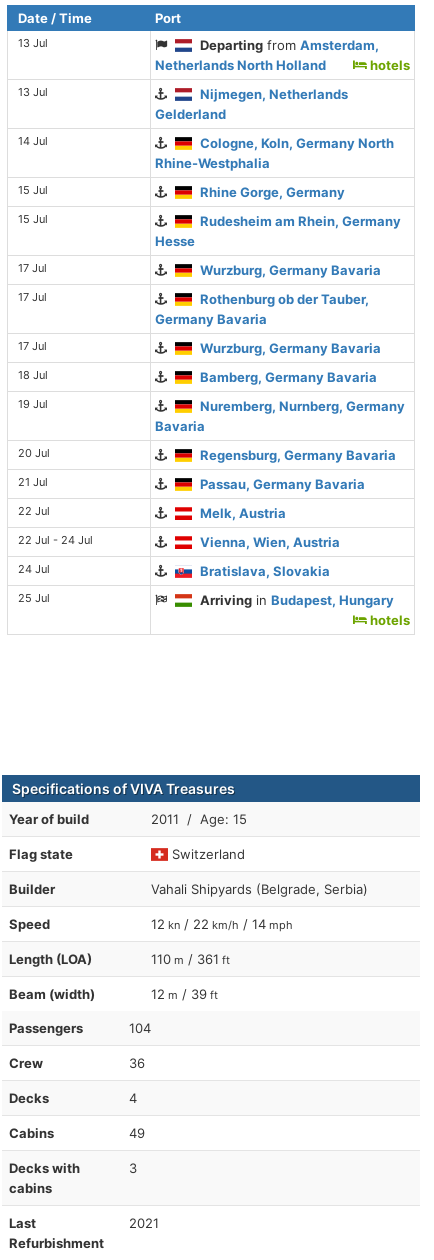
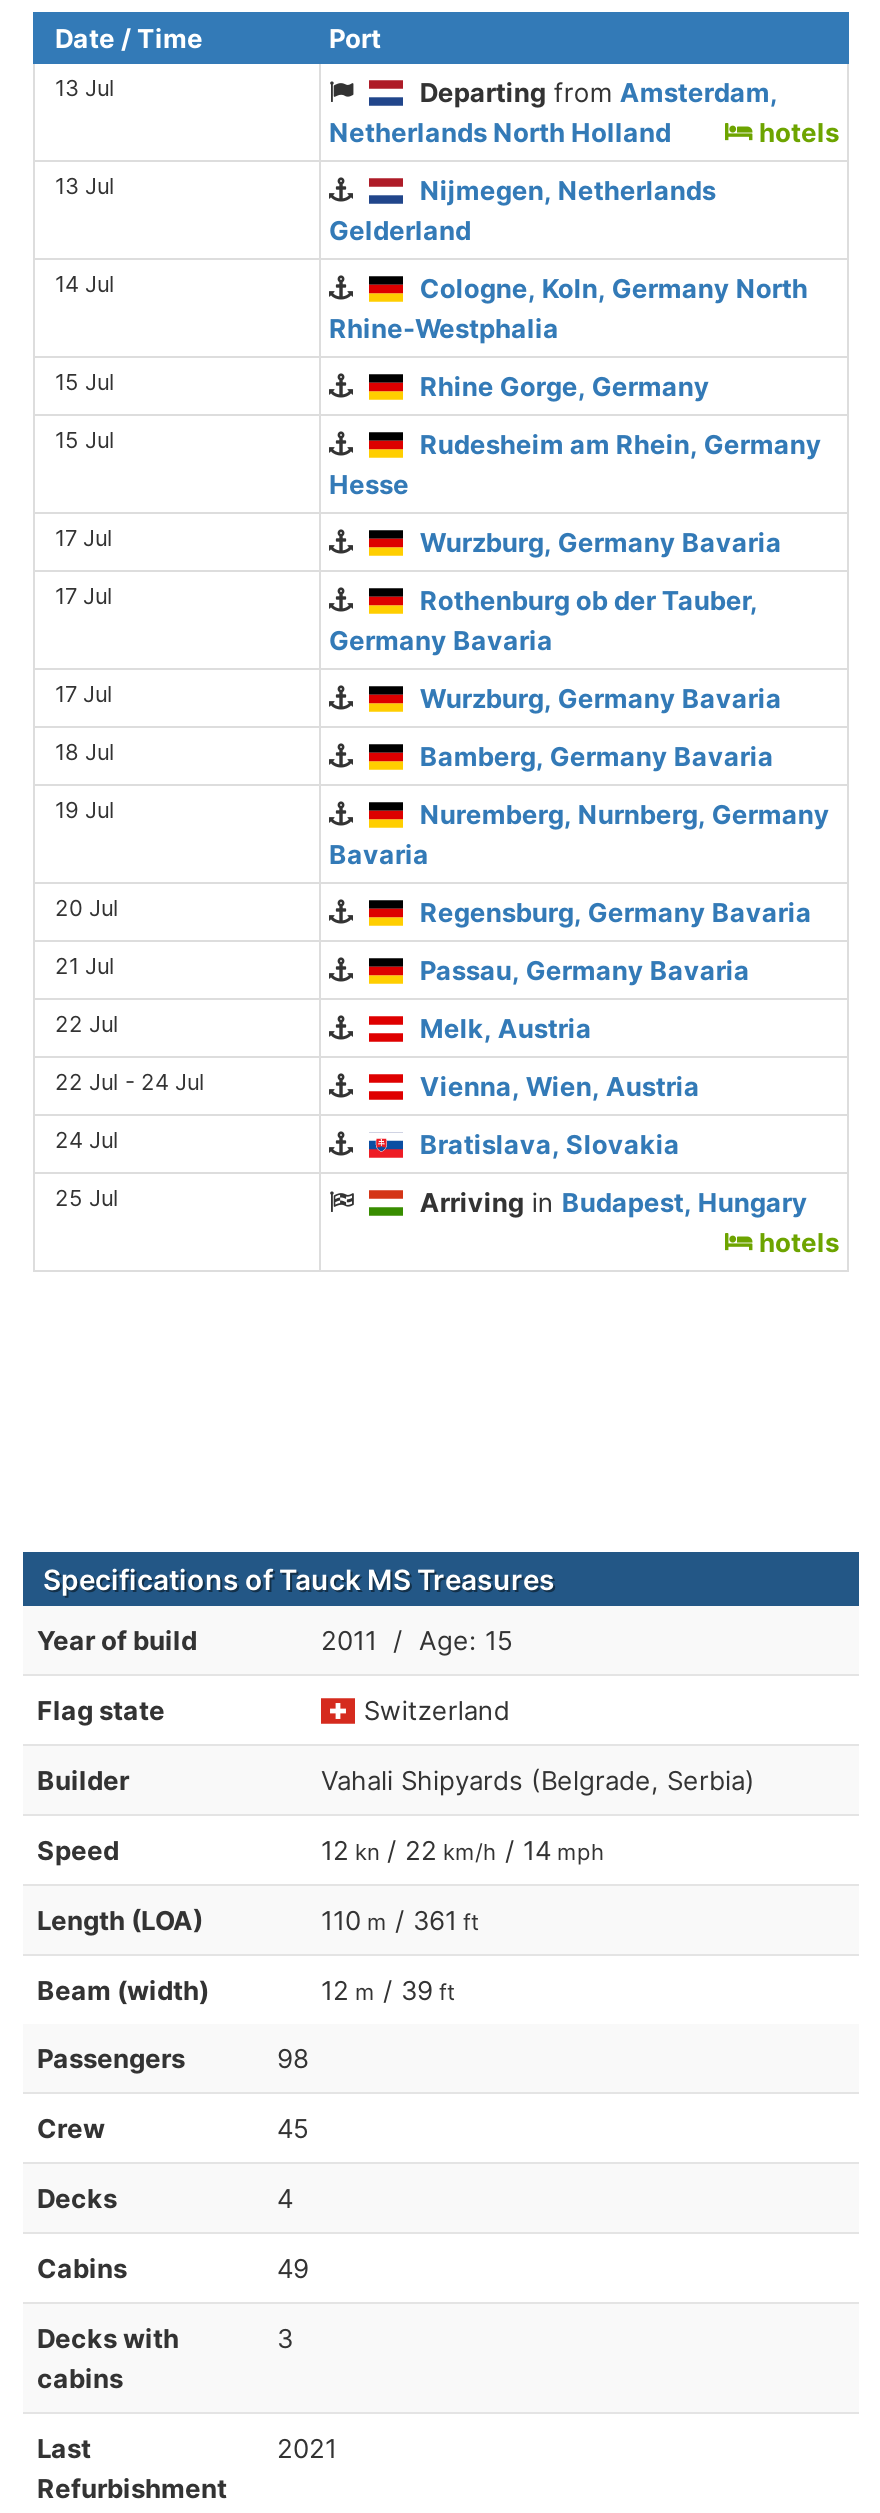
- Specifications of VIVA Treasures
+ Specifications of Tauck MS Treasures

- 104
+ 98

- 36
+ 45
